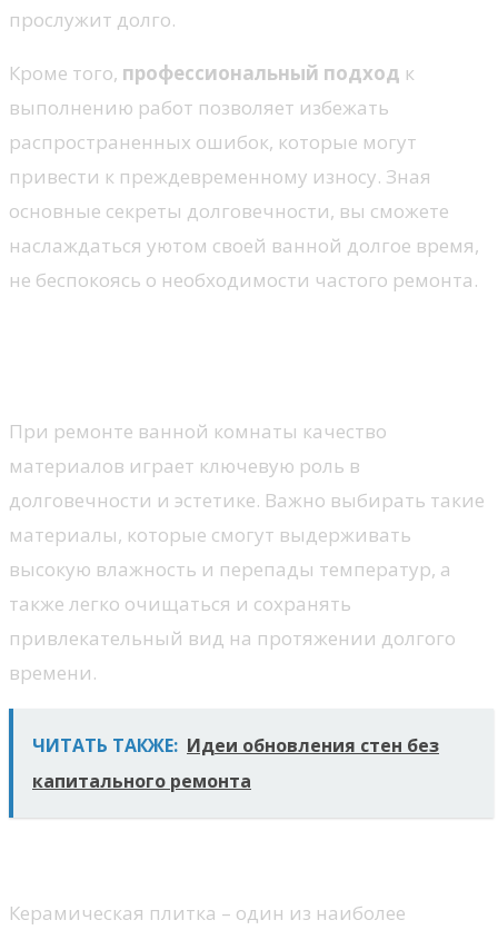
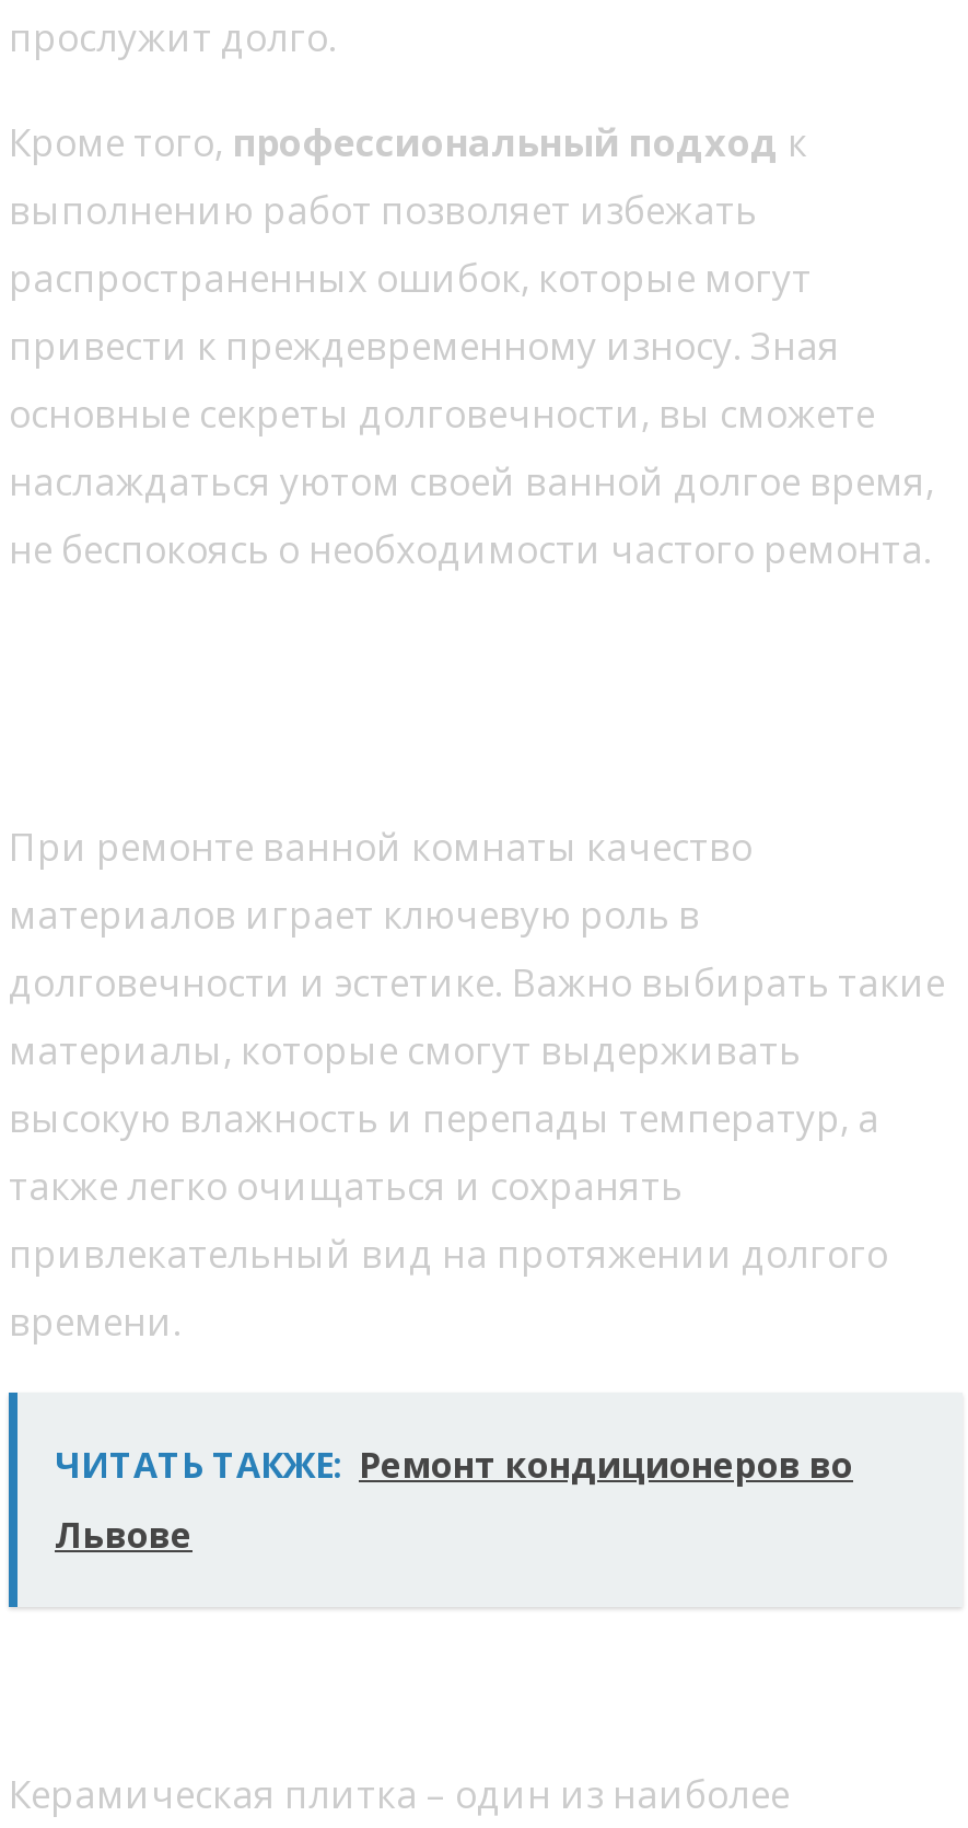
- ЧИТАТЬ ТАКЖЕ: Идеи обновления стен без
+ ЧИТАТЬ ТАКЖЕ: Ремонт кондиционеров во

- капитального ремонта
+ Львове
